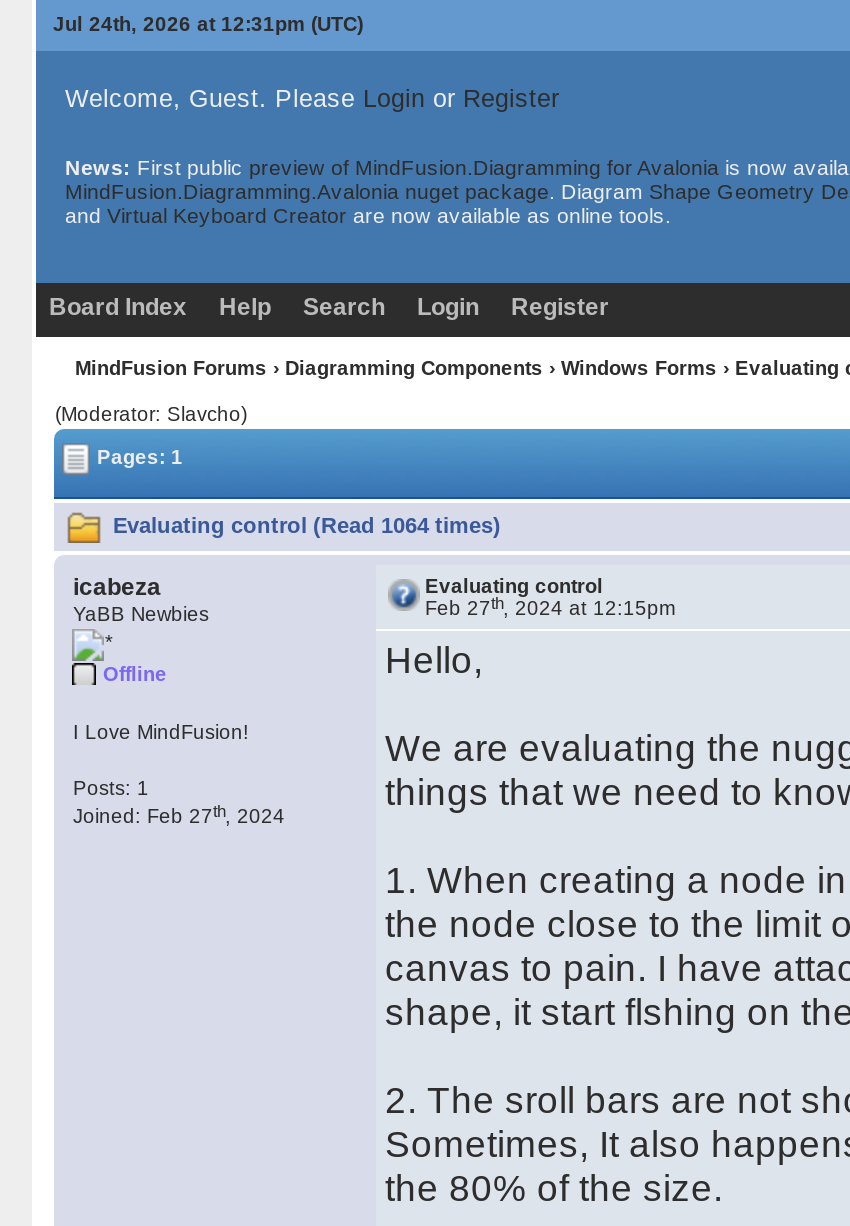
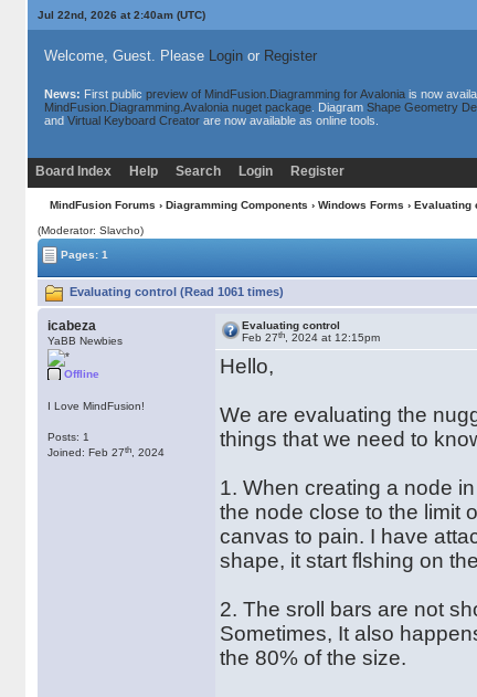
- Jul 24th, 2026 at 12:31pm (UTC)
+ Jul 22nd, 2026 at 2:40am (UTC)

- Evaluating control (Read 1064 times)
+ Evaluating control (Read 1061 times)
